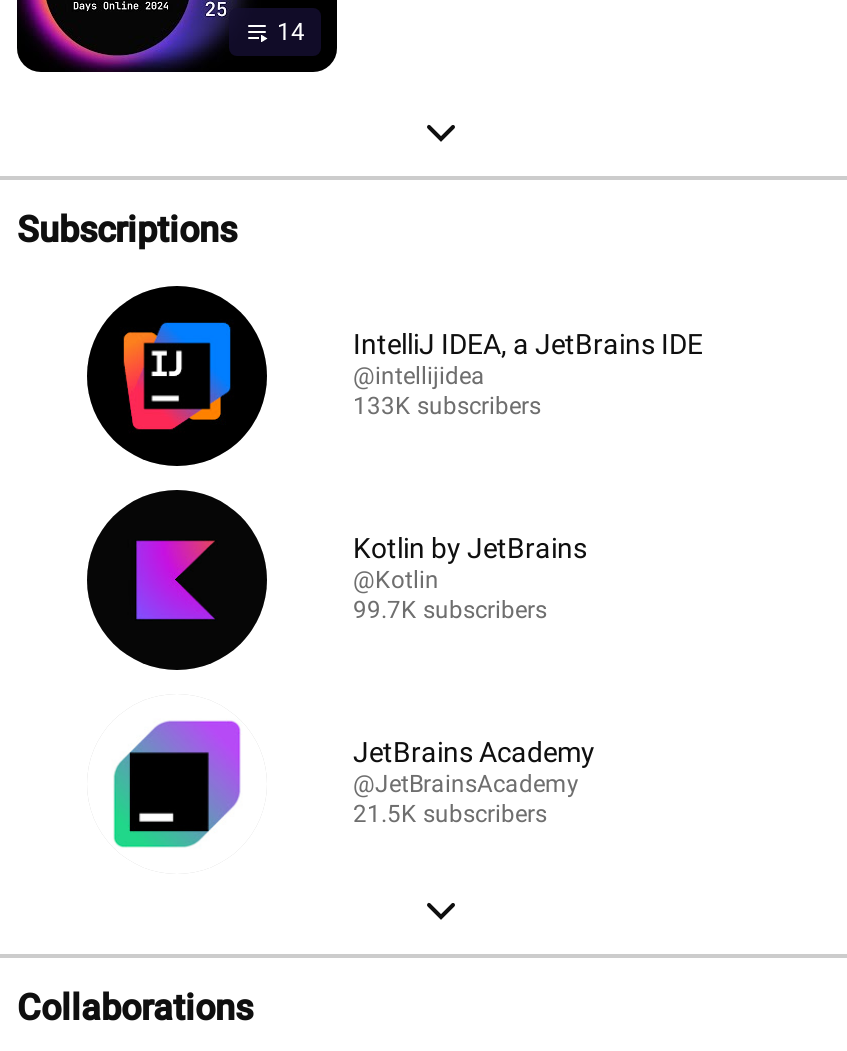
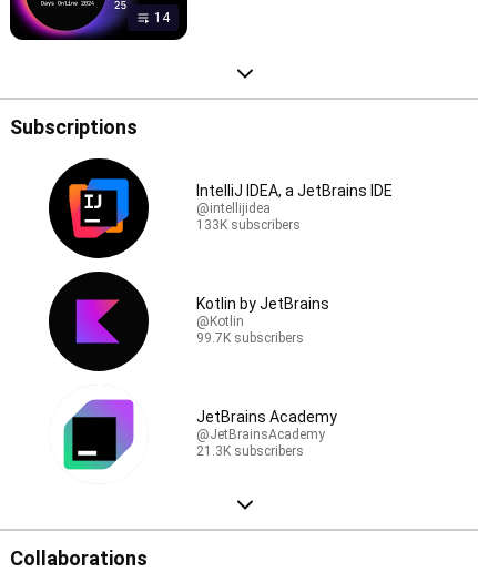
- 21.5K subscribers
+ 21.3K subscribers
